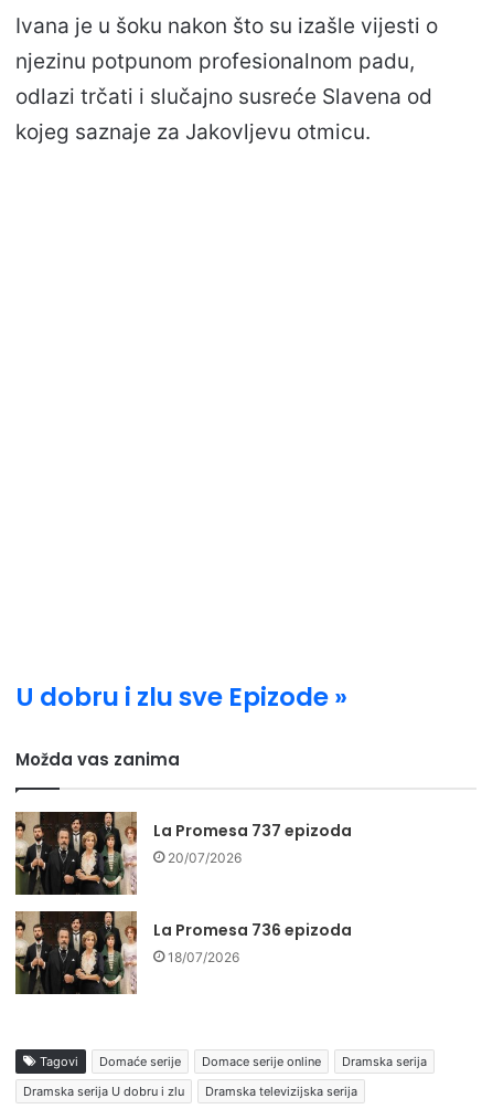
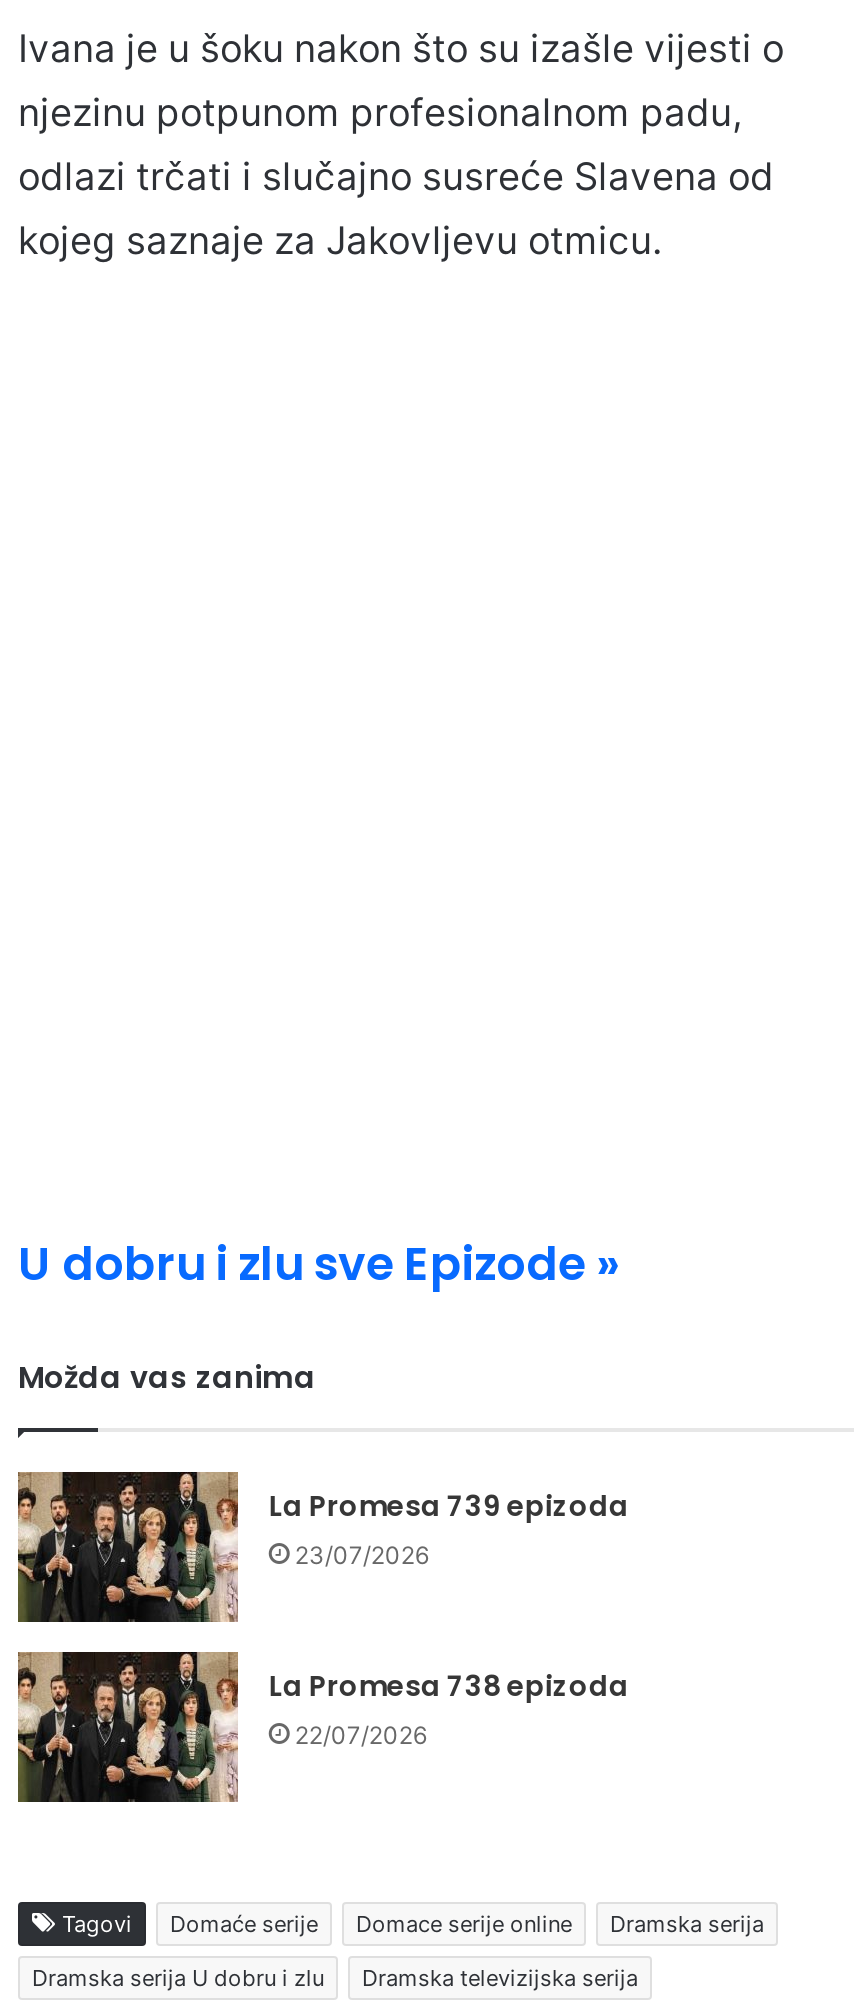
- La Promesa 737 epizoda
+ La Promesa 739 epizoda

- 20/07/2026
+ 23/07/2026

- La Promesa 736 epizoda
+ La Promesa 738 epizoda

- 18/07/2026
+ 22/07/2026
